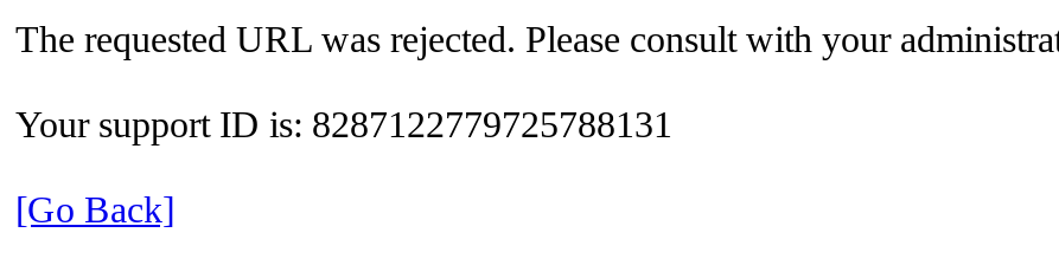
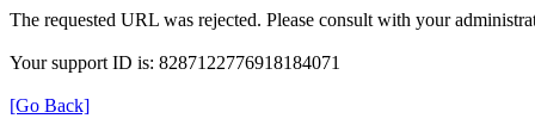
- Your support ID is: 8287122779725788131
+ Your support ID is: 8287122776918184071
